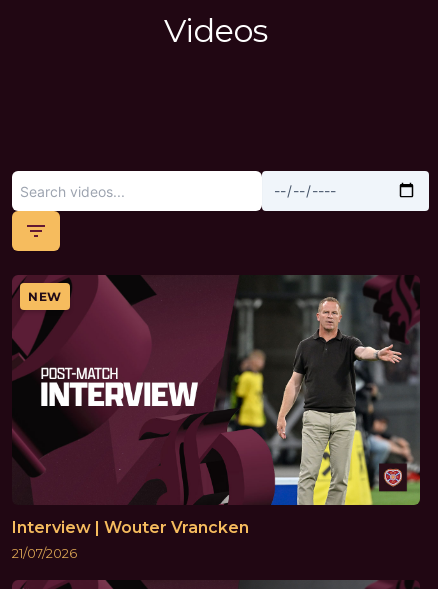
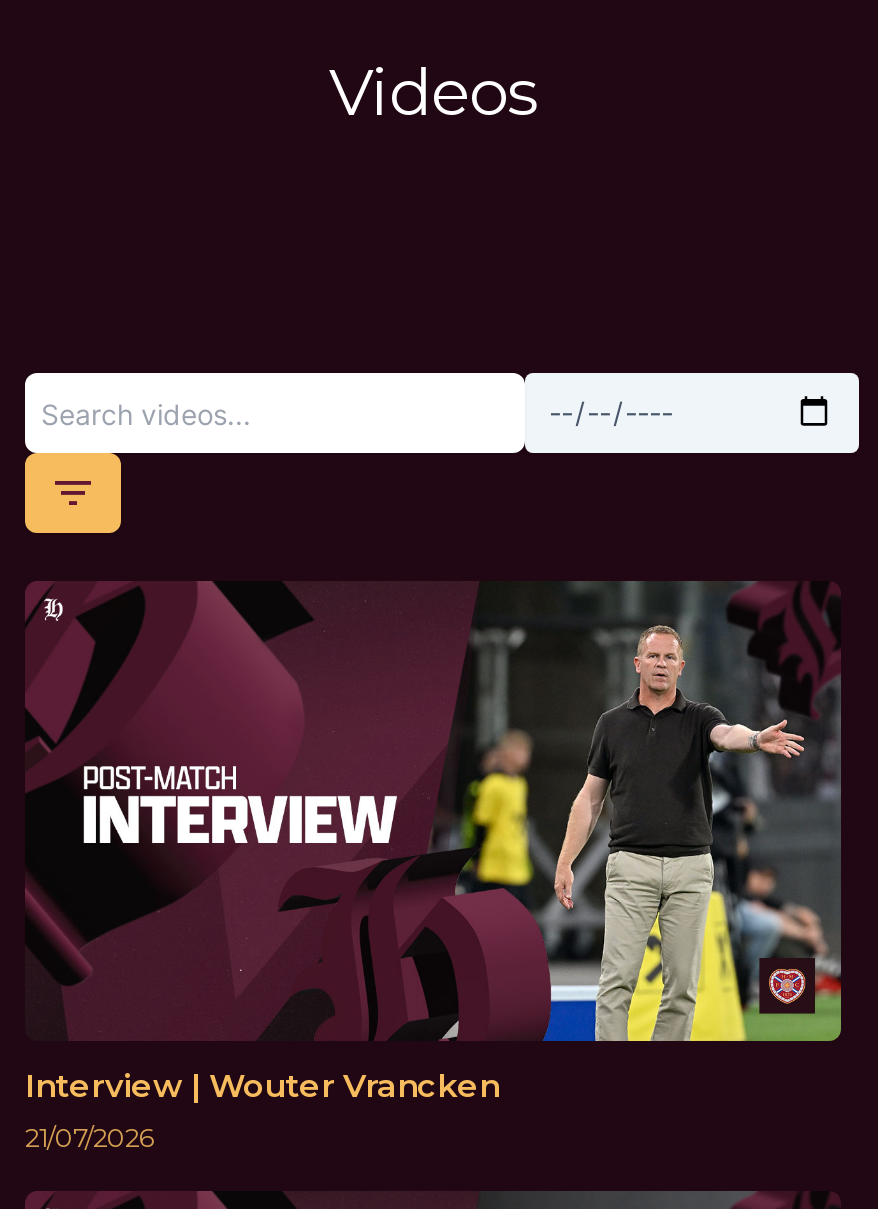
- NEW
